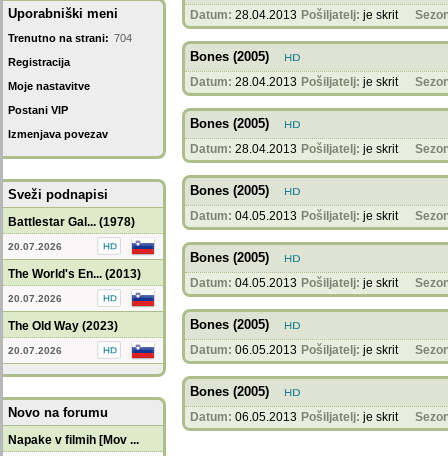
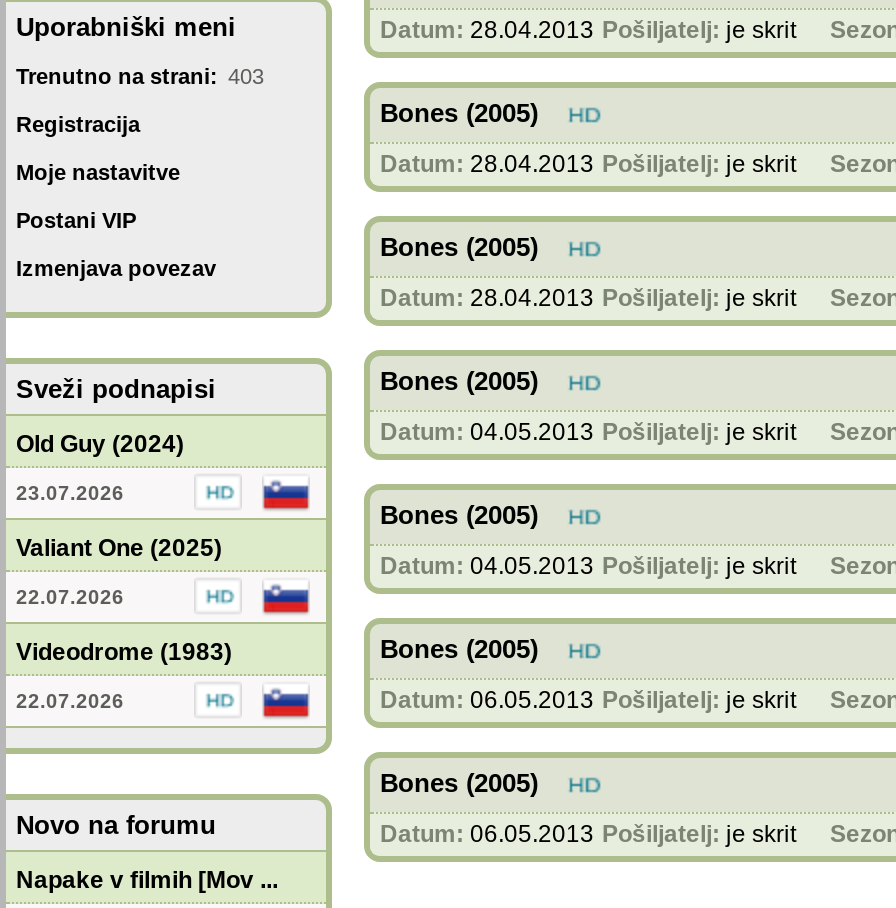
- Trenutno na strani: 704
+ Trenutno na strani: 403

- Battlestar Gal... (1978)
+ Old Guy (2024)

- 20.07.2026
+ 23.07.2026

- The World's En... (2013)
+ Valiant One (2025)

- 20.07.2026
+ 22.07.2026

- The Old Way (2023)
+ Videodrome (1983)

- 20.07.2026
+ 22.07.2026
